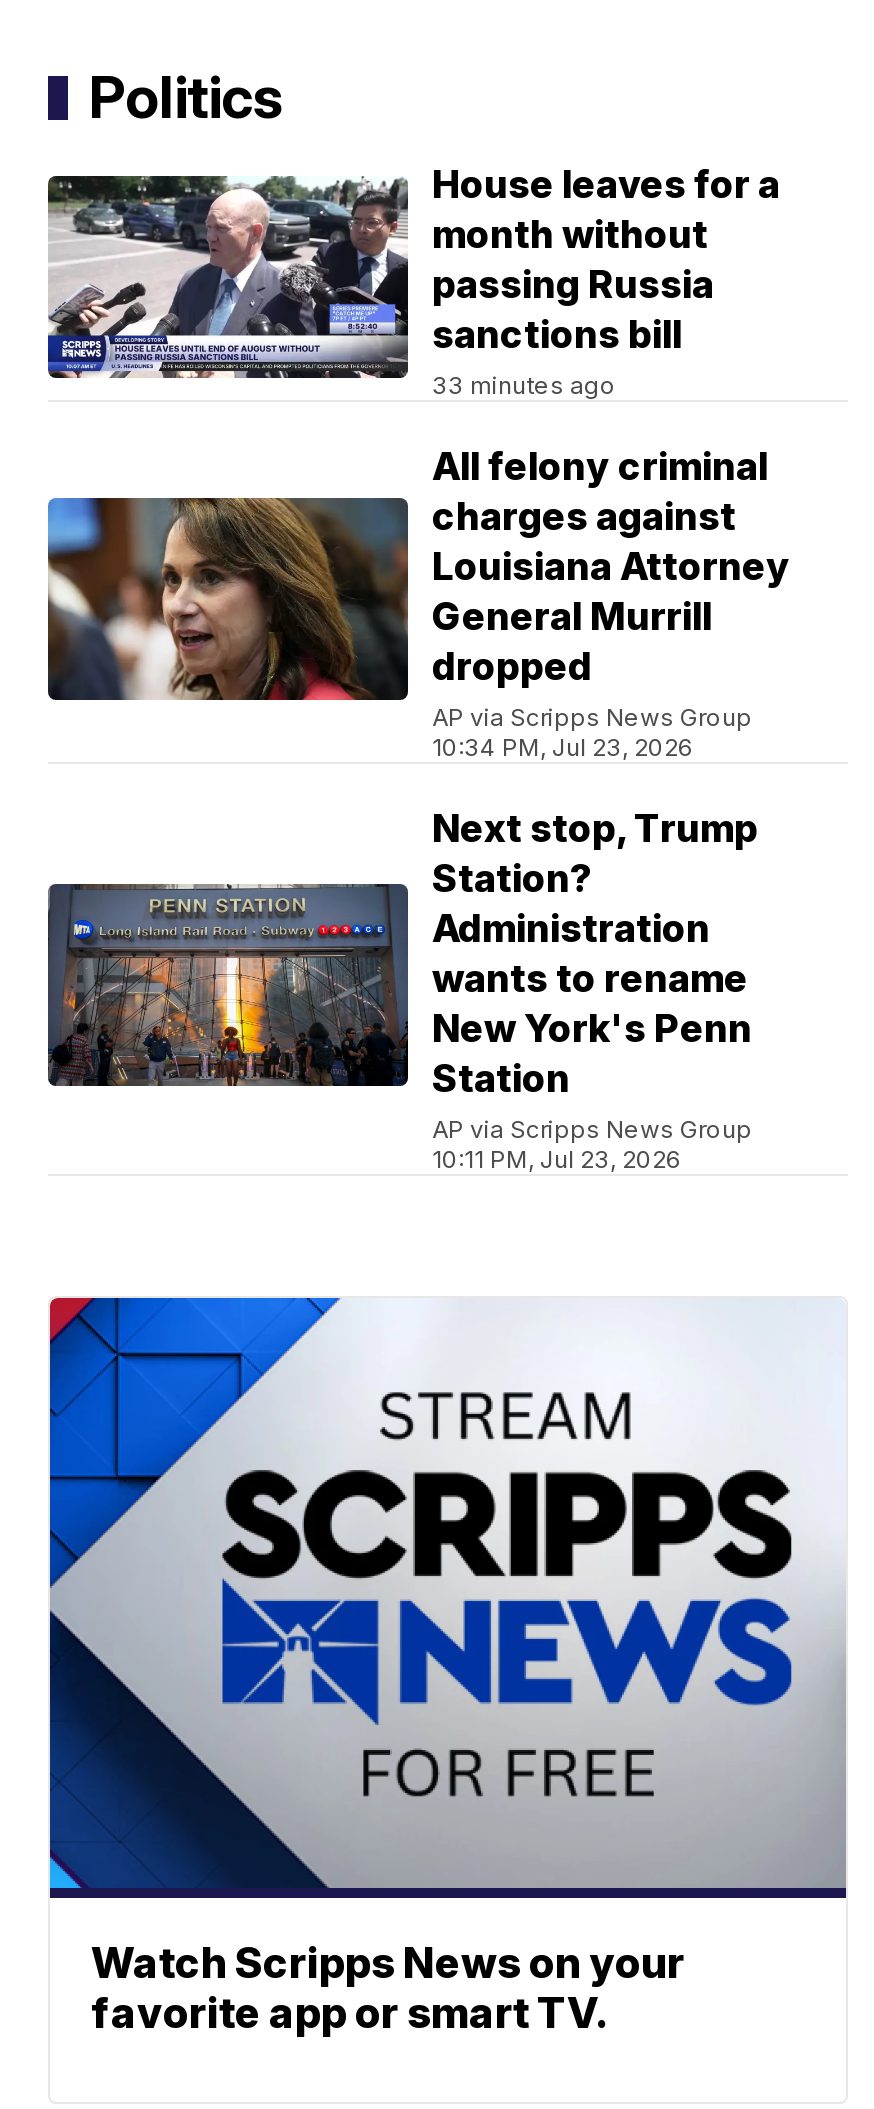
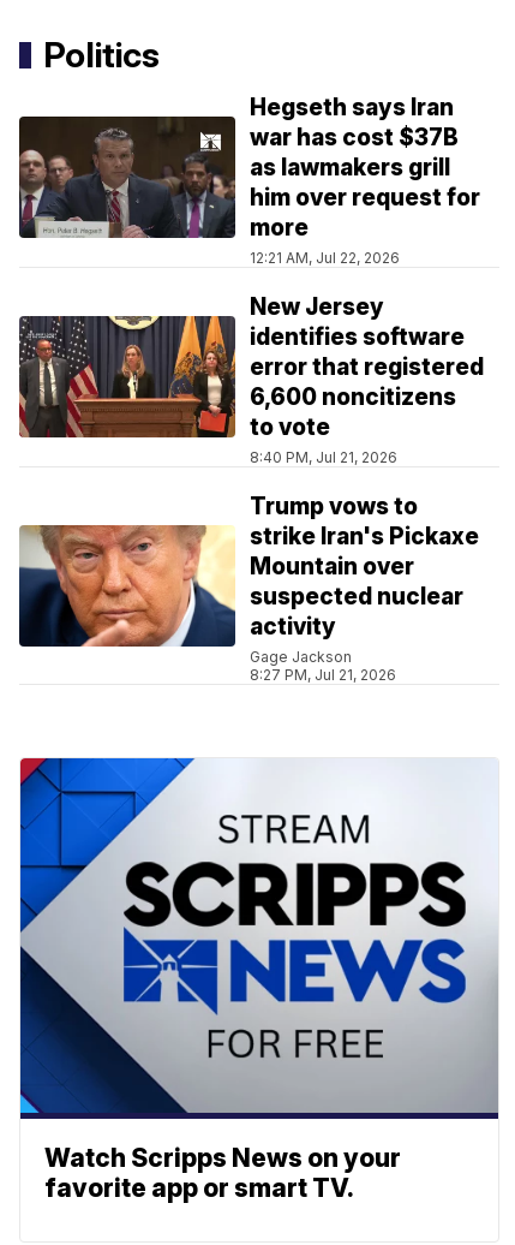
- [image]
- House leaves for a
- month without
- passing Russia
- sanctions bill
- 33 minutes ago
+ [image]
+ Hegseth says Iran
+ war has cost $37B
+ as lawmakers grill
+ him over request for
+ more
+ 12:21 AM, Jul 22, 2026

- [image]
- All felony criminal
- charges against
- Louisiana Attorney
- General Murrill
- dropped
- AP via Scripps News Group
- 10:34 PM, Jul 23, 2026
+ [image]
+ New Jersey
+ identifies software
+ error that registered
+ 6,600 noncitizens
+ to vote
+ 8:40 PM, Jul 21, 2026

- [image]
- Next stop, Trump
- Station?
- Administration
- wants to rename
- New York's Penn
- Station
- AP via Scripps News Group
- 10:11 PM, Jul 23, 2026
+ [image]
+ Trump vows to
+ strike Iran's Pickaxe
+ Mountain over
+ suspected nuclear
+ activity
+ Gage Jackson
+ 8:27 PM, Jul 21, 2026
